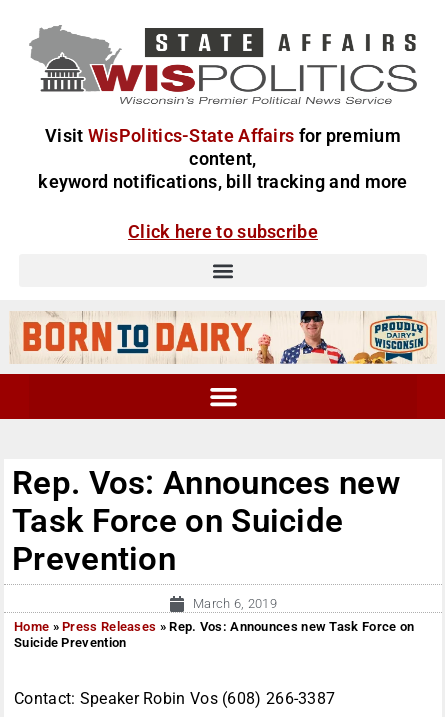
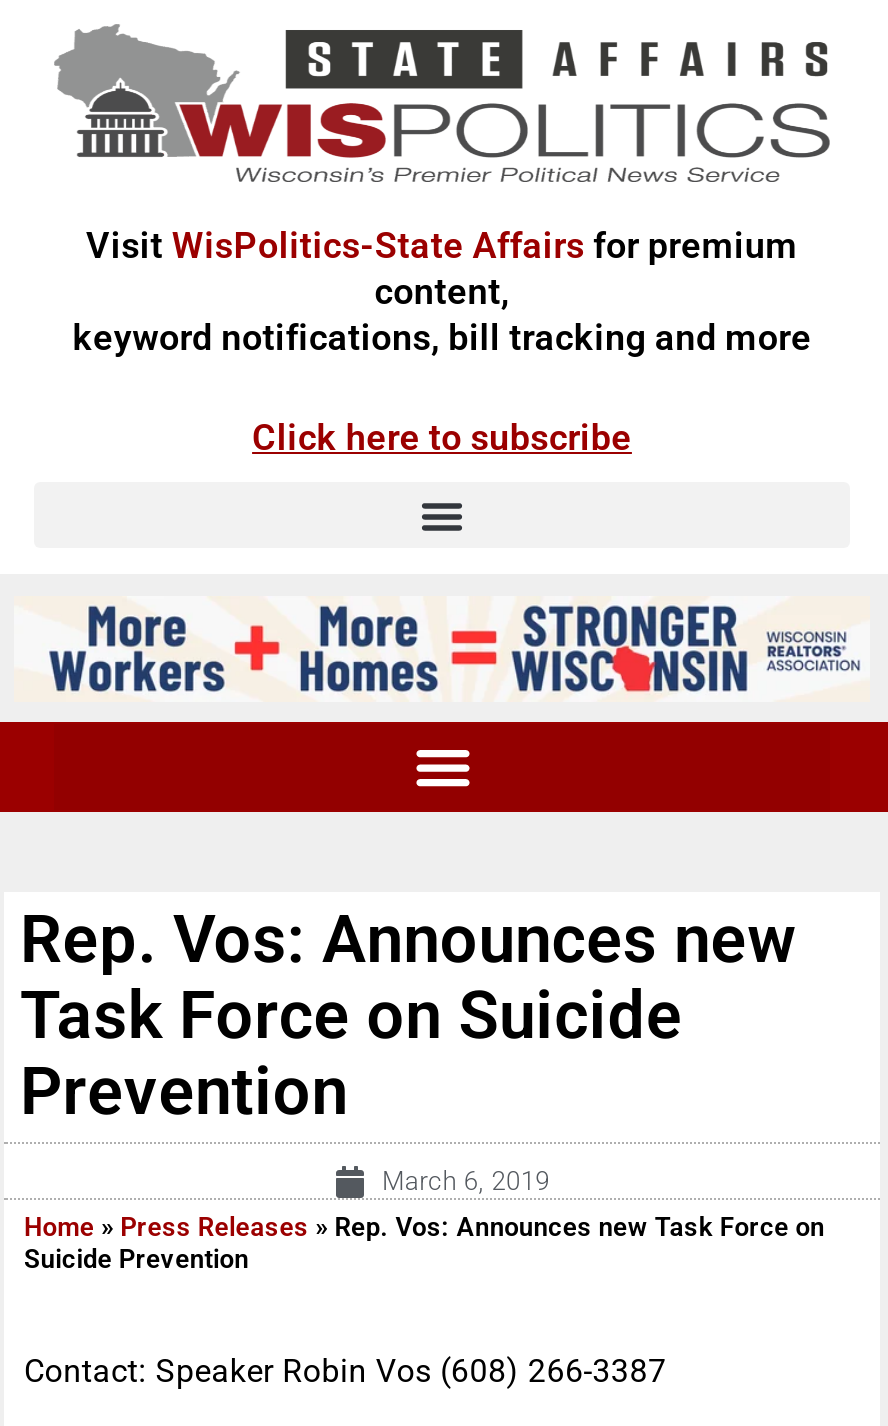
- [image]
+ [image]
